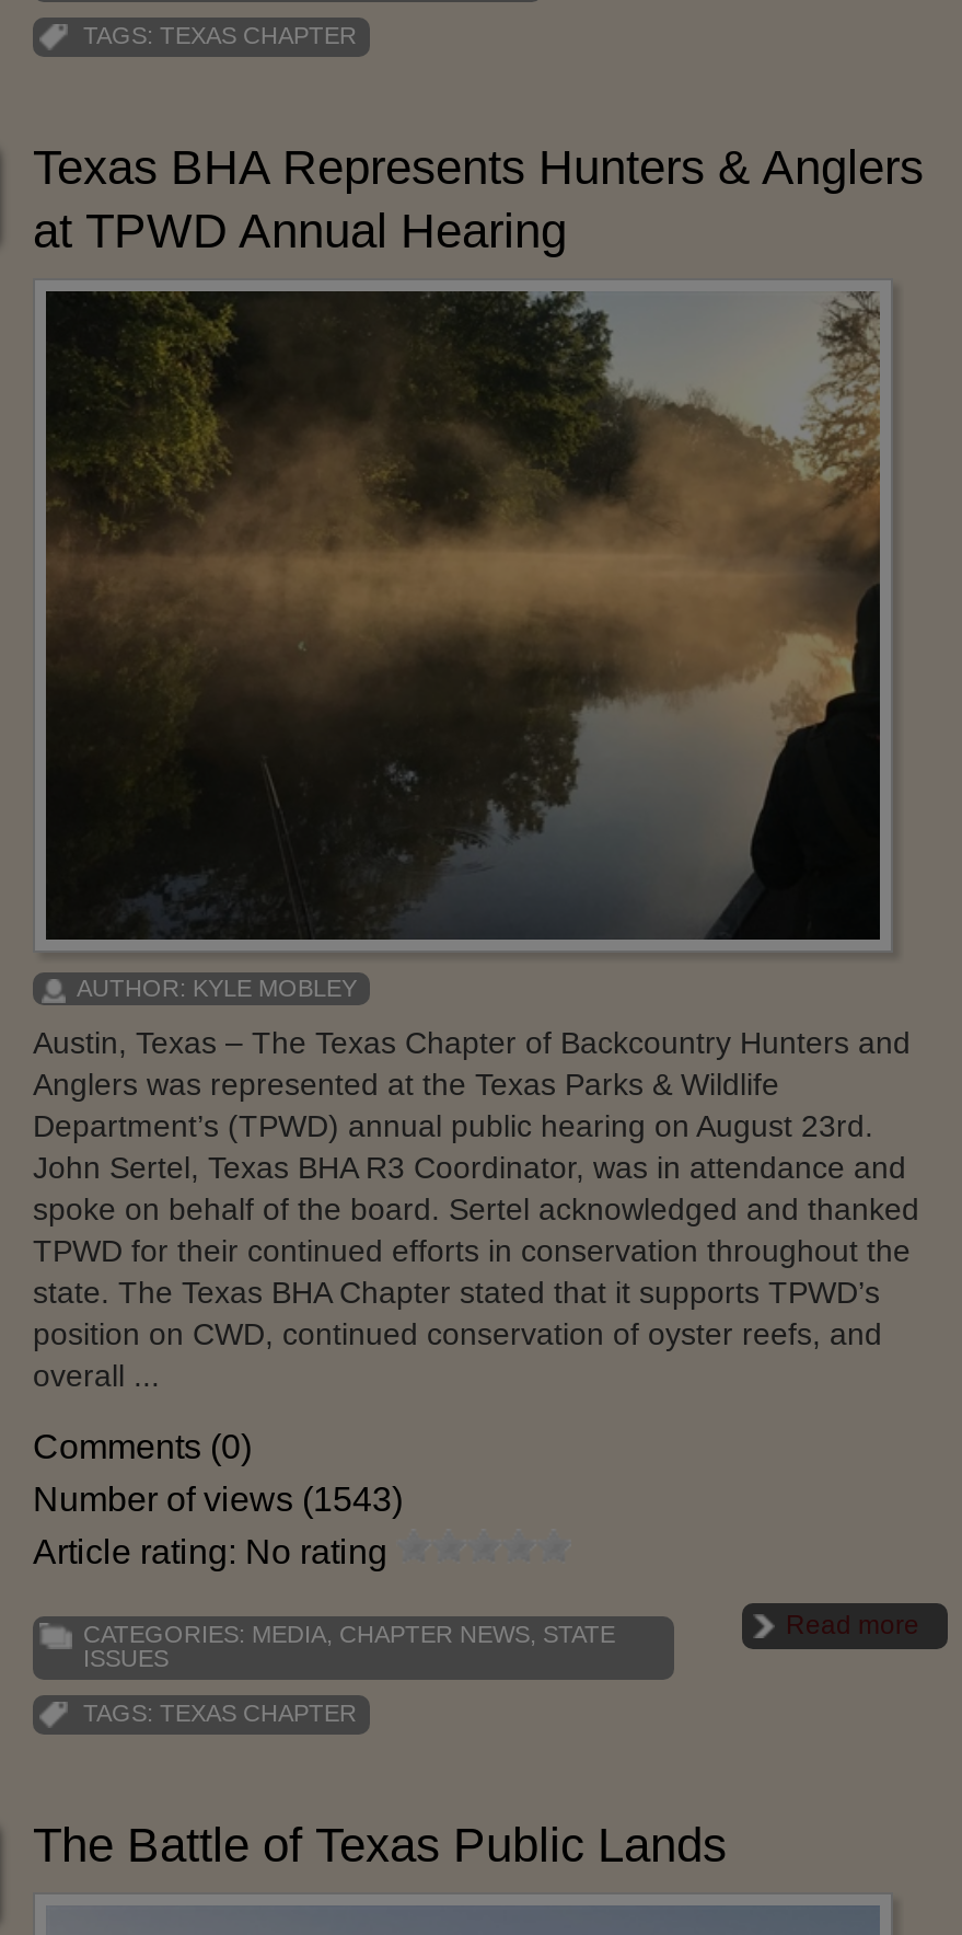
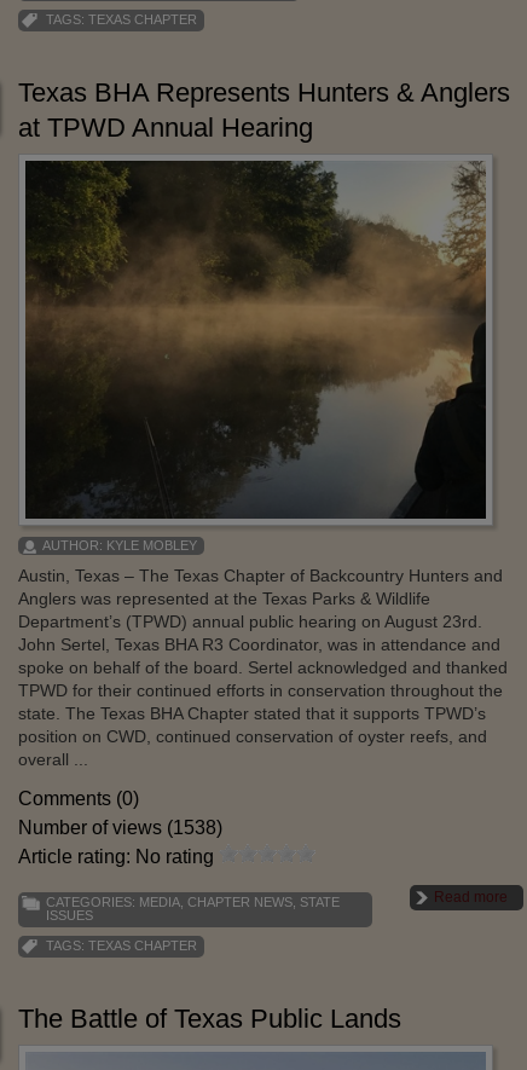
- Number of views (1543)
+ Number of views (1538)
